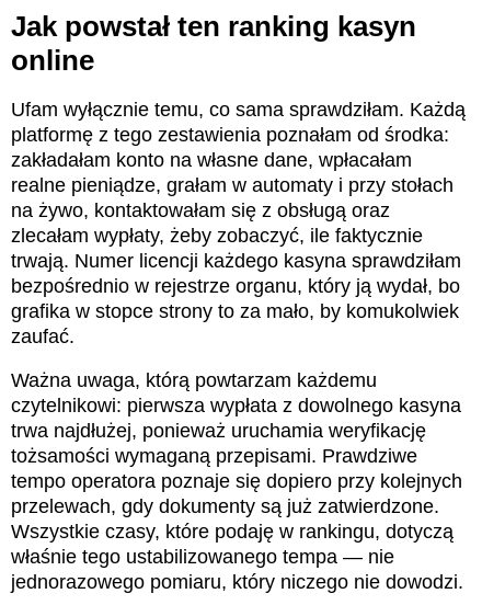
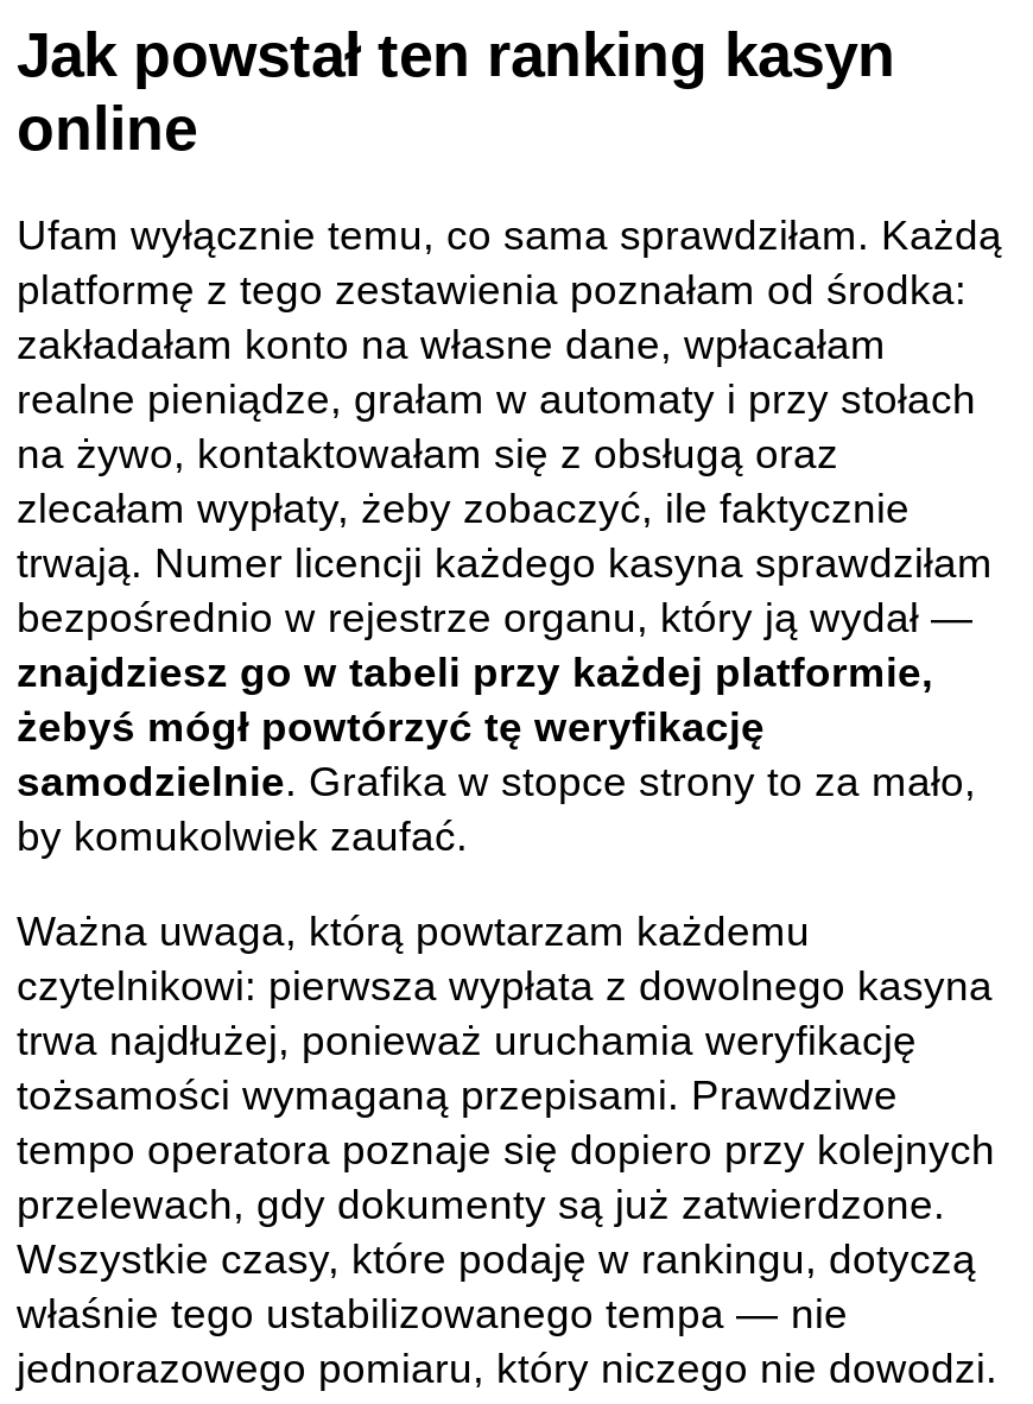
- bezpośrednio w rejestrze organu, który ją wydał, bo
- grafika w stopce strony to za mało, by komukolwiek
- zaufać.
+ bezpośrednio w rejestrze organu, który ją wydał —
+ znajdziesz go w tabeli przy każdej platformie,
+ żebyś mógł powtórzyć tę weryfikację
+ samodzielnie. Grafika w stopce strony to za mało,
+ by komukolwiek zaufać.
